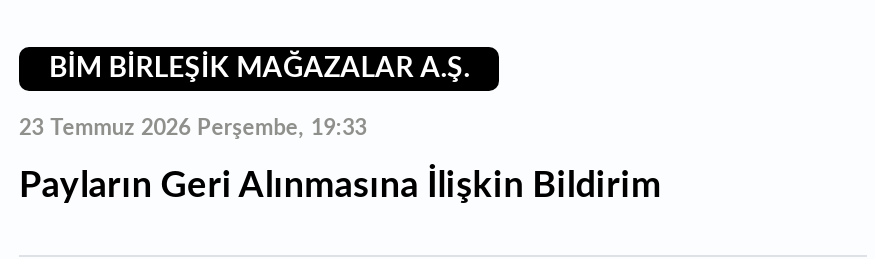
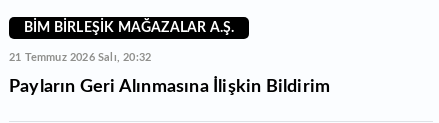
- 23 Temmuz 2026 Perşembe, 19:33
+ 21 Temmuz 2026 Salı, 20:32
